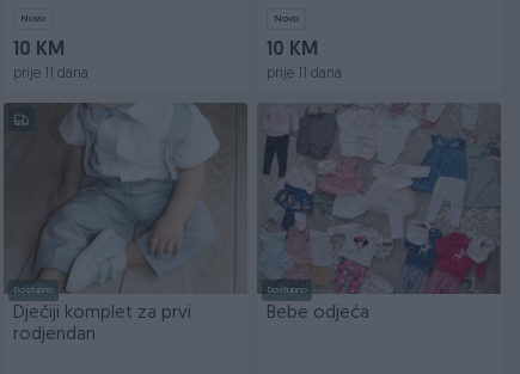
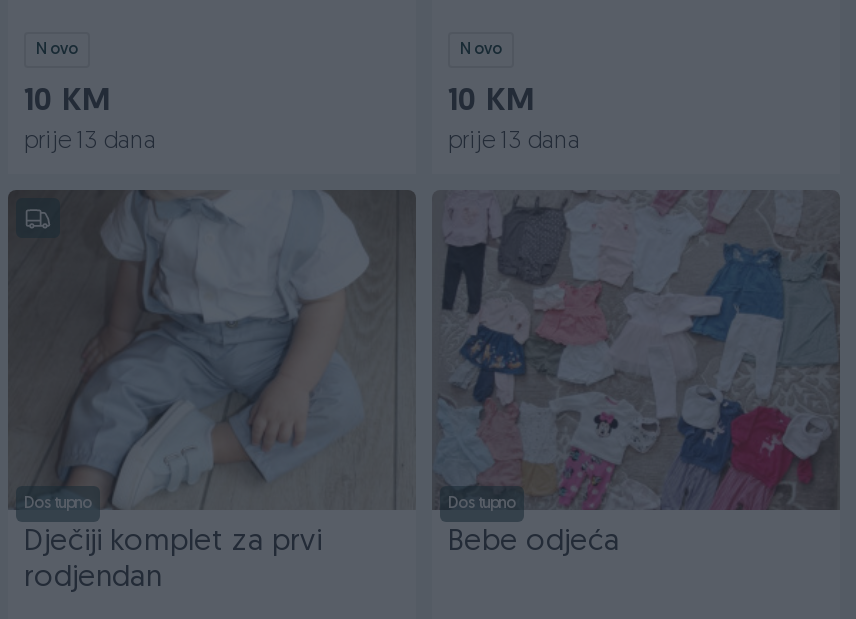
- prije 11 dana
+ prije 13 dana

- prije 11 dana
+ prije 13 dana
